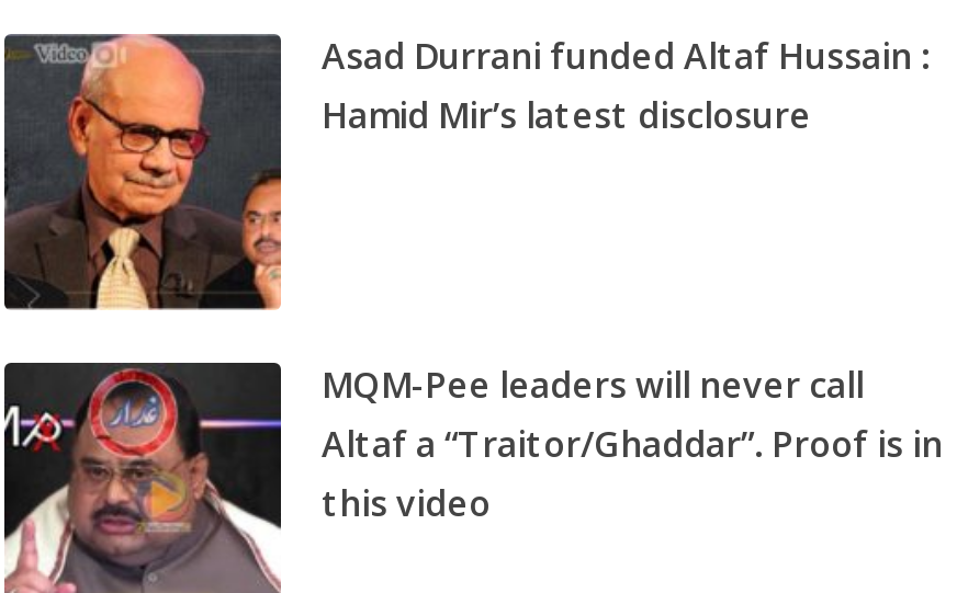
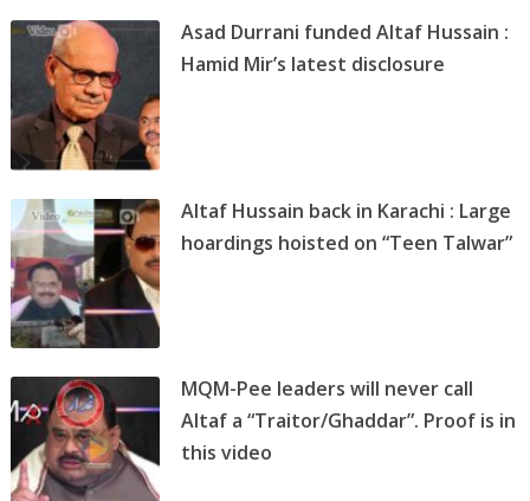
+ [image]
+ Altaf Hussain back in Karachi : Large
+ hoardings hoisted on “Teen Talwar”
